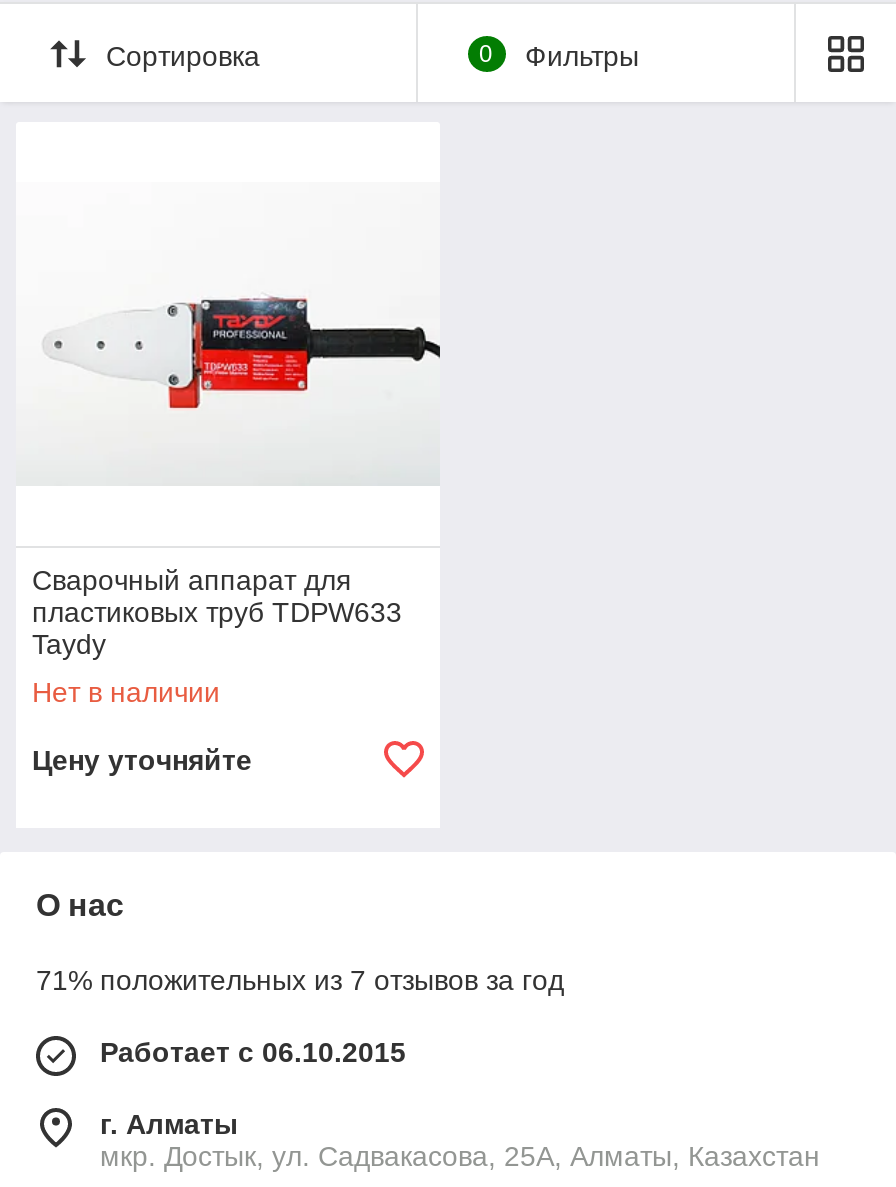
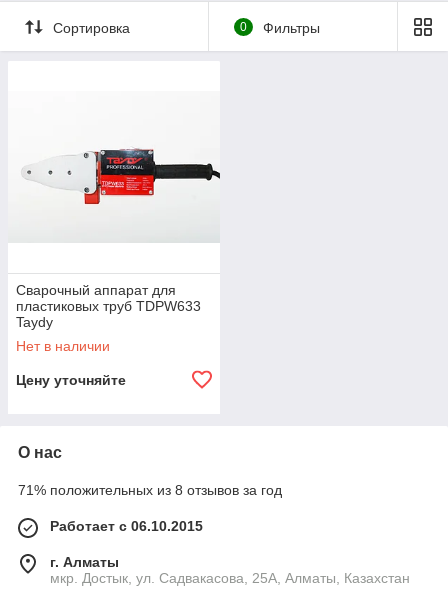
- 71% положительных из 7 отзывов за год
+ 71% положительных из 8 отзывов за год
